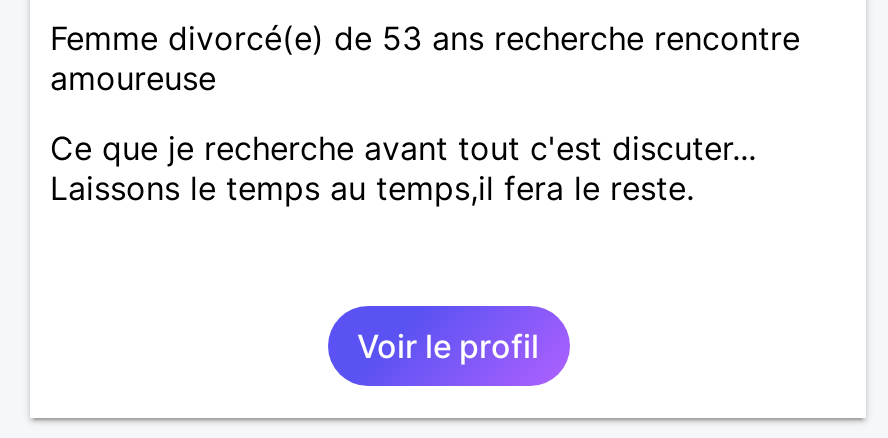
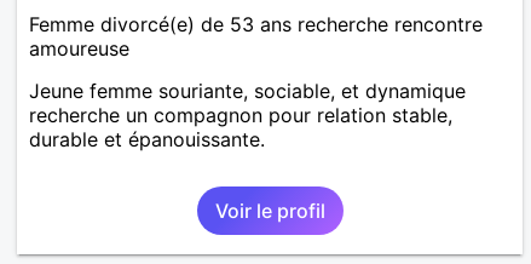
- Ce que je recherche avant tout c'est discuter...
- Laissons le temps au temps,il fera le reste.
+ Jeune femme souriante, sociable, et dynamique
+ recherche un compagnon pour relation stable,
+ durable et épanouissante.
